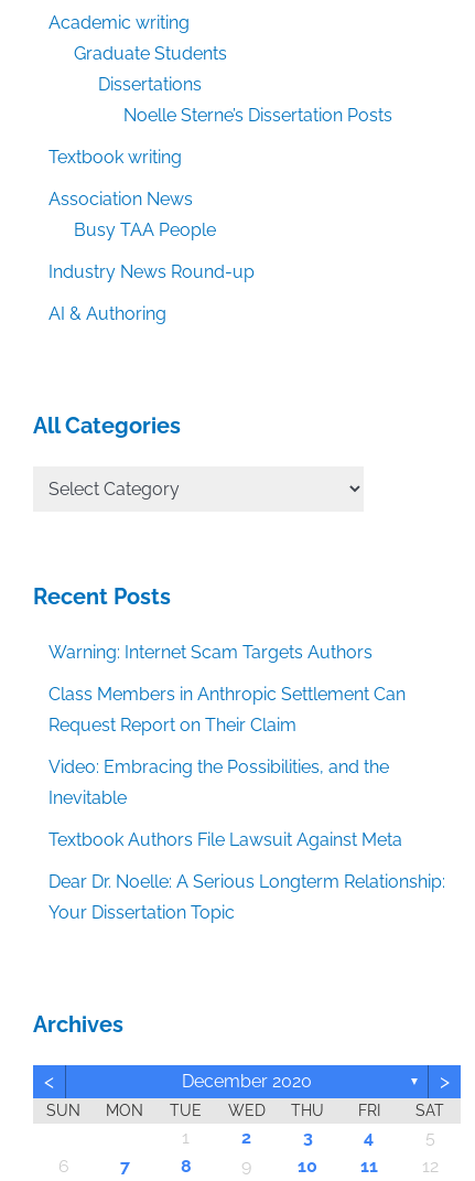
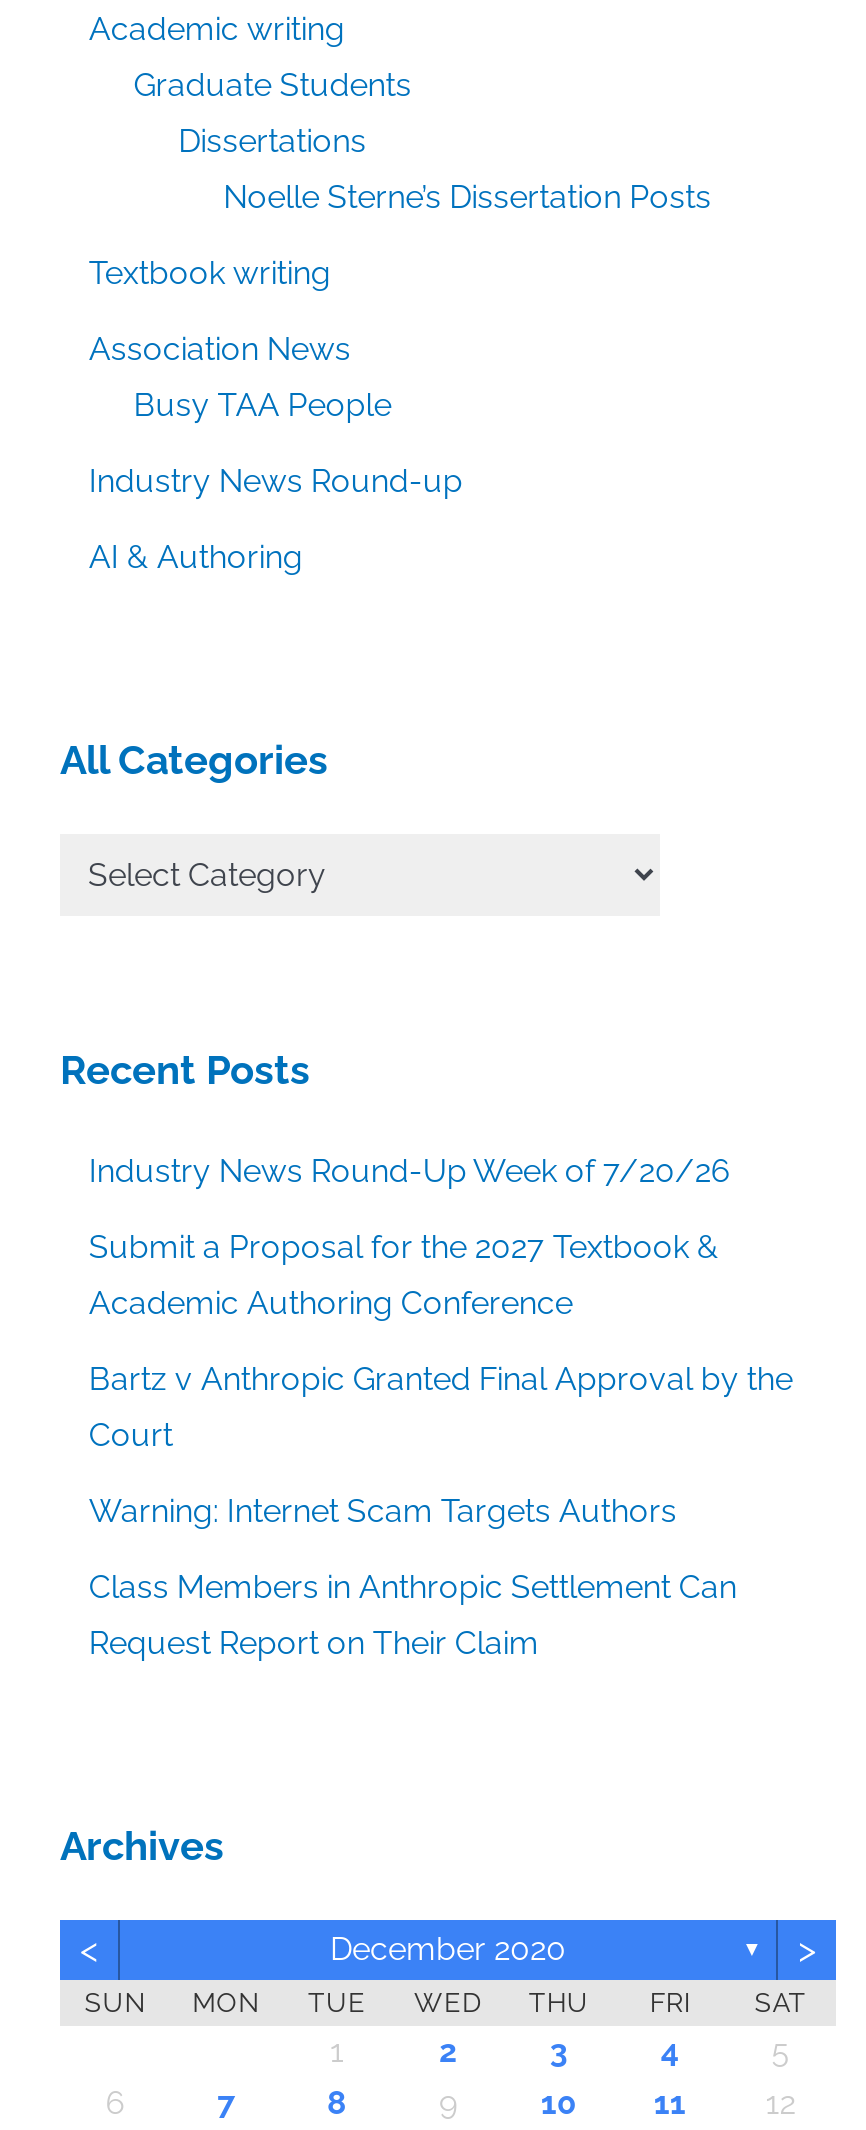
+ Industry News Round-Up Week of 7/20/26
+ Submit a Proposal for the 2027 Textbook &
+ Academic Authoring Conference
+ Bartz v Anthropic Granted Final Approval by the
+ Court

moved down: Warning: Internet Scam Targets Authors | Class Members in Anthropic Settlement Can | Request Report on Their Claim

- Video: Embracing the Possibilities, and the
- Inevitable
- Textbook Authors File Lawsuit Against Meta
- Dear Dr. Noelle: A Serious Longterm Relationship:
- Your Dissertation Topic
